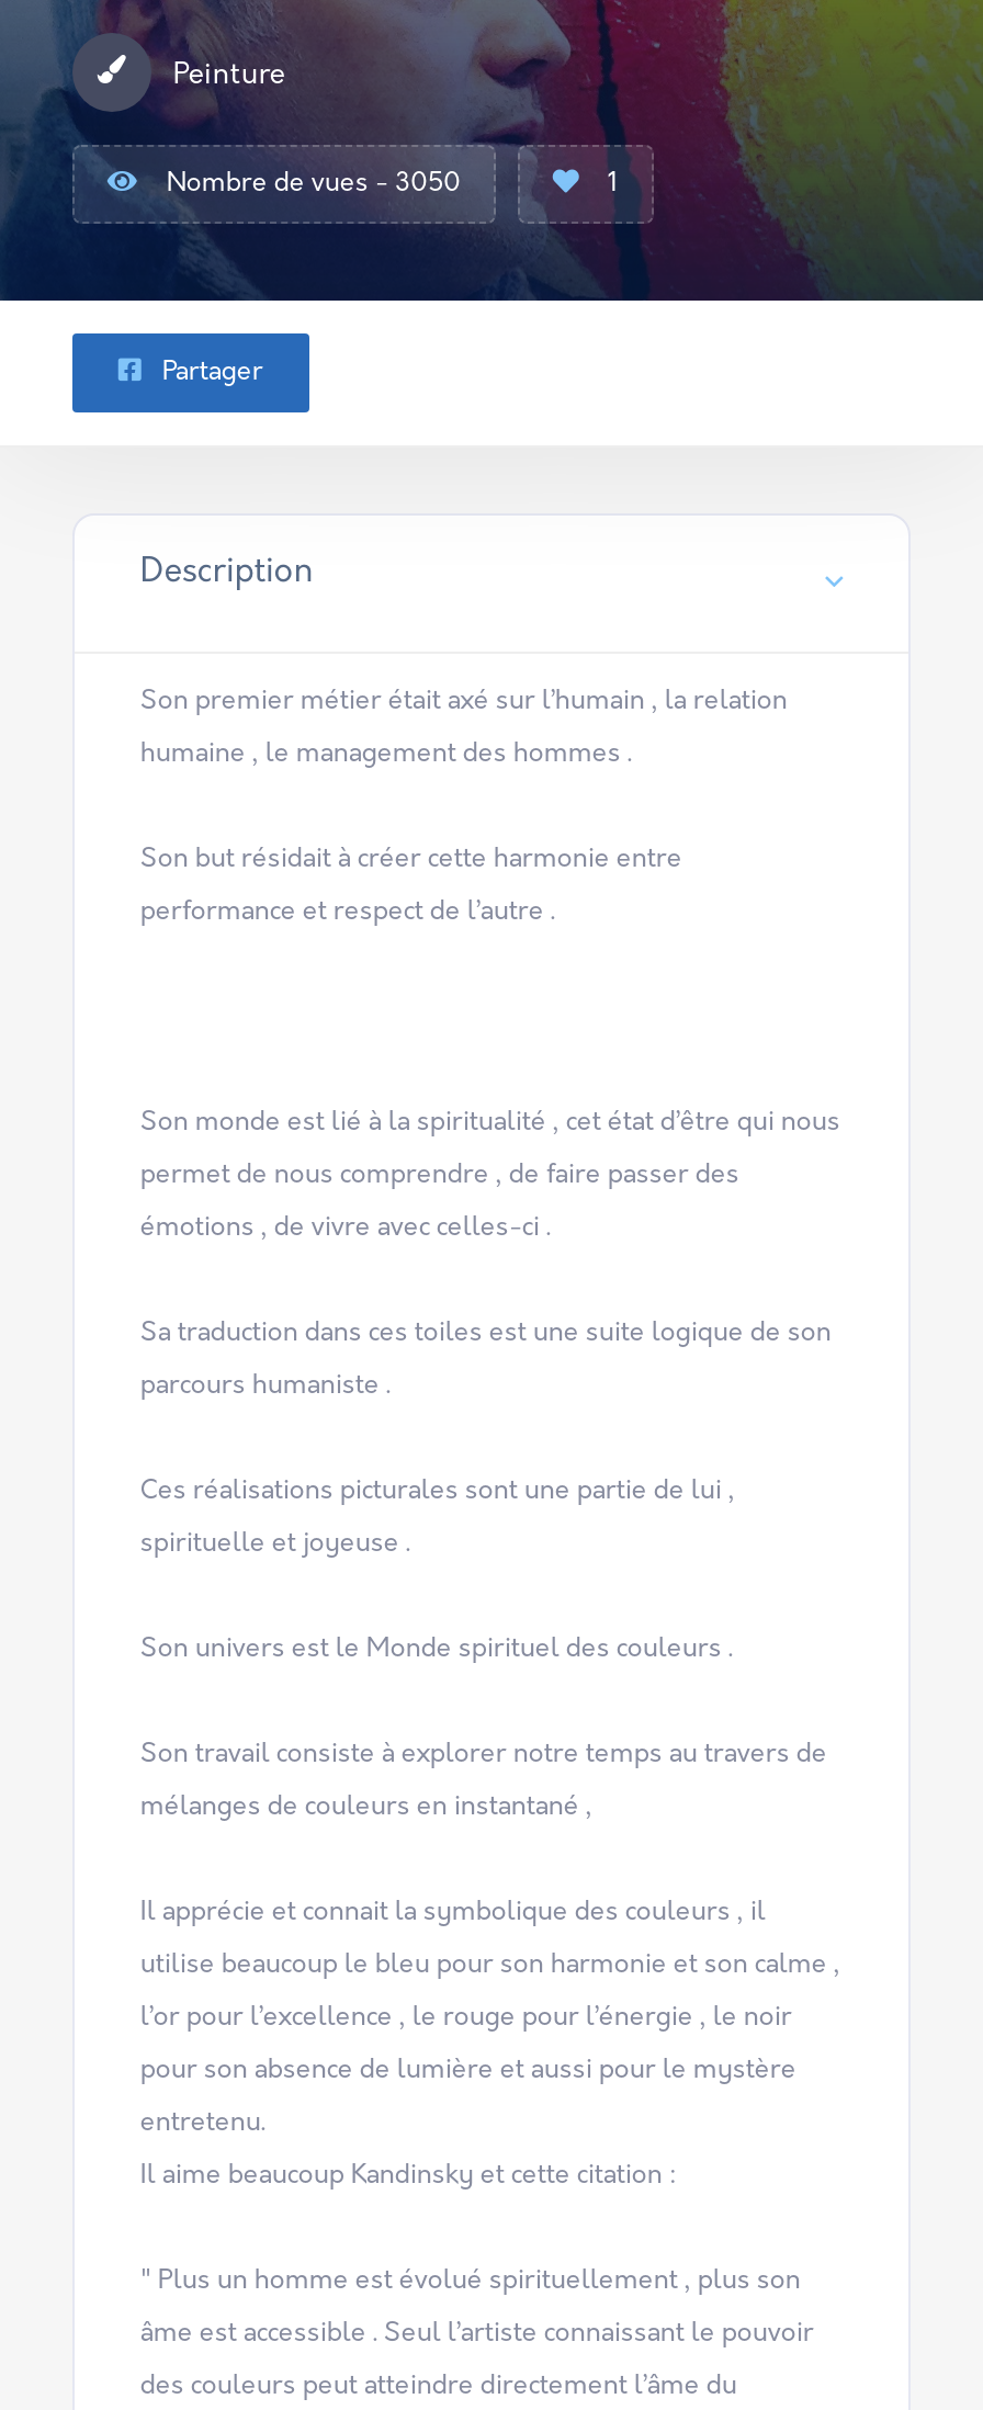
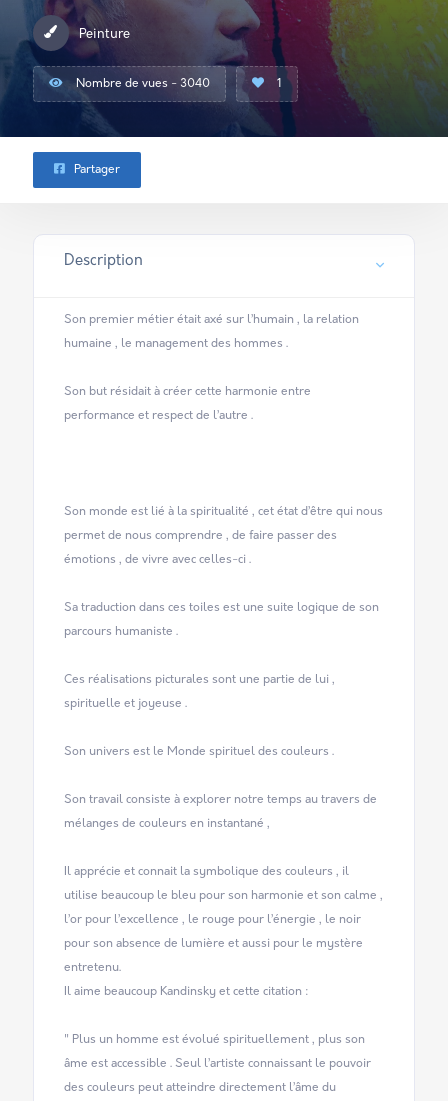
- Nombre de vues - 3050
+ Nombre de vues - 3040
